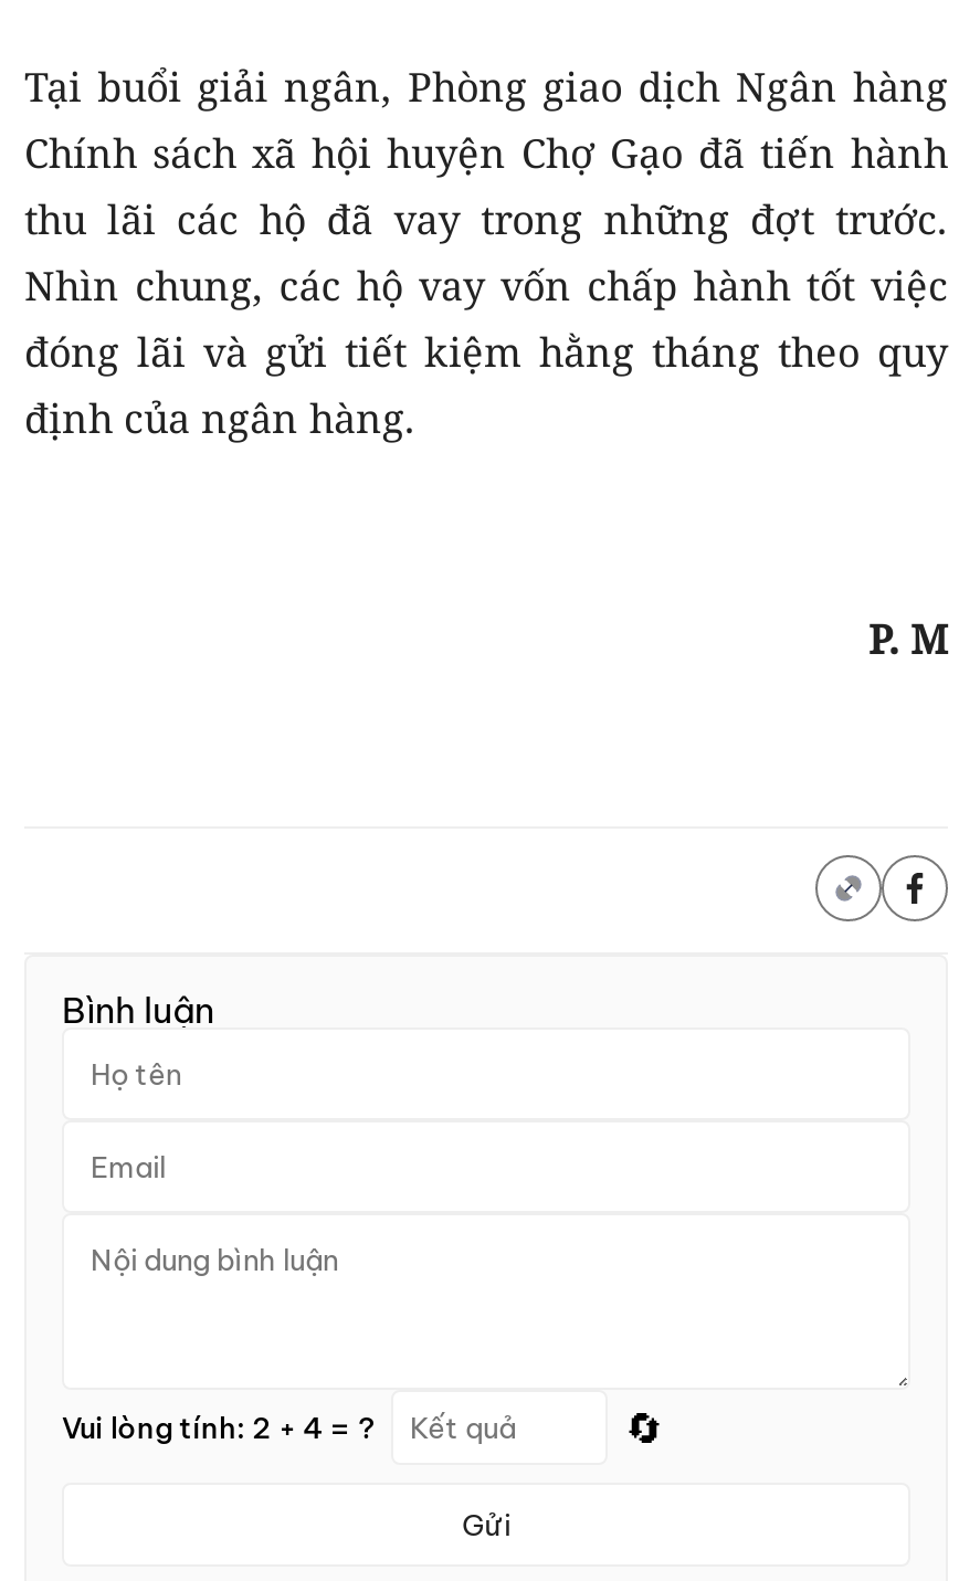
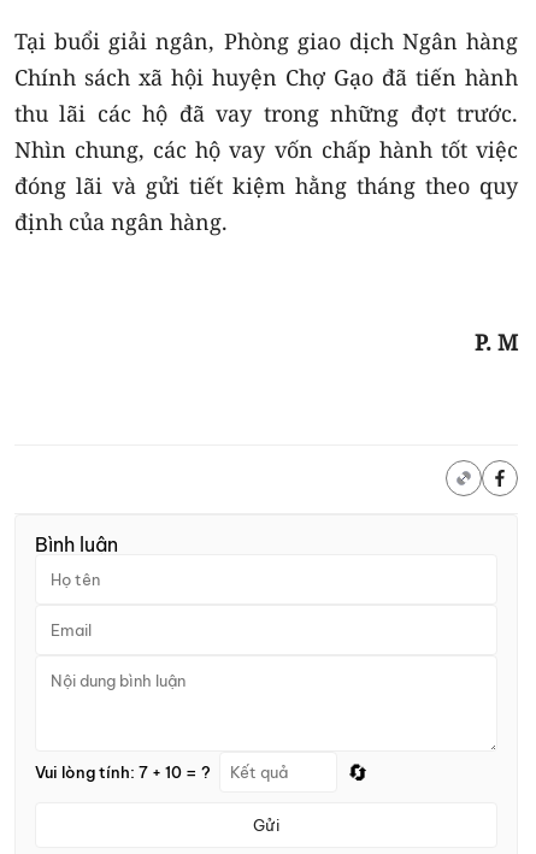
- Vui lòng tính: 2 + 4 = ?
+ Vui lòng tính: 7 + 10 = ?
